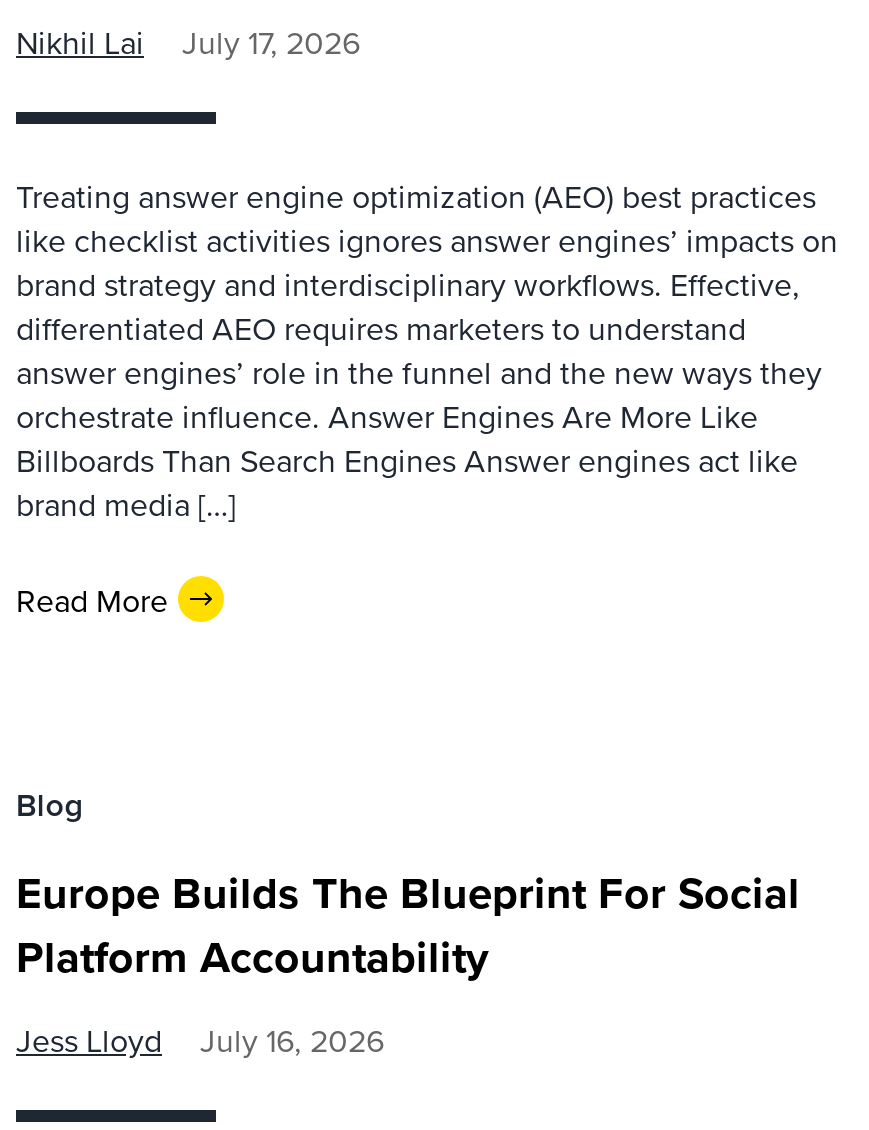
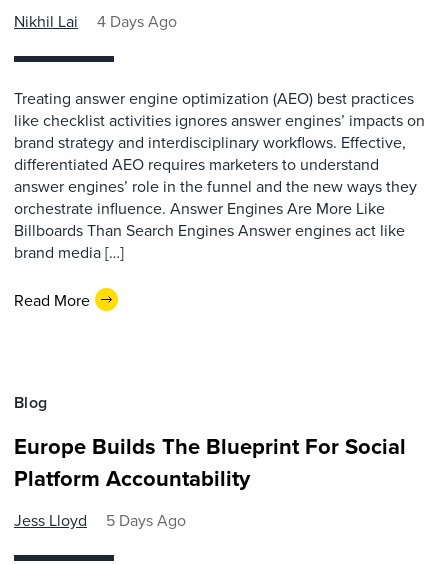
- Nikhil Lai July 17, 2026
+ Nikhil Lai 4 Days Ago

- Jess Lloyd July 16, 2026
+ Jess Lloyd 5 Days Ago
